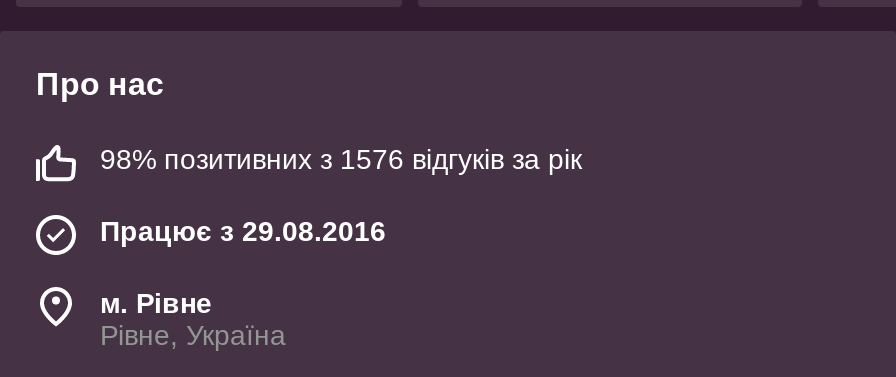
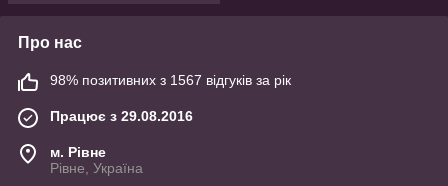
- 98% позитивних з 1576 відгуків за рік
+ 98% позитивних з 1567 відгуків за рік
